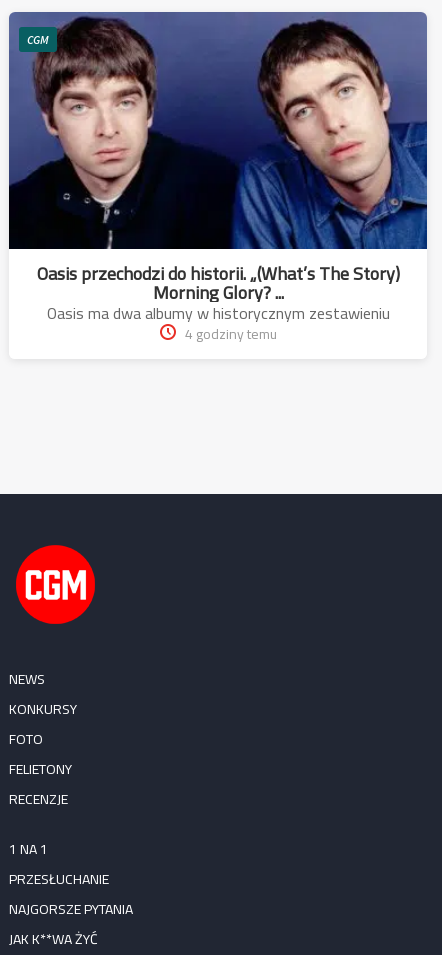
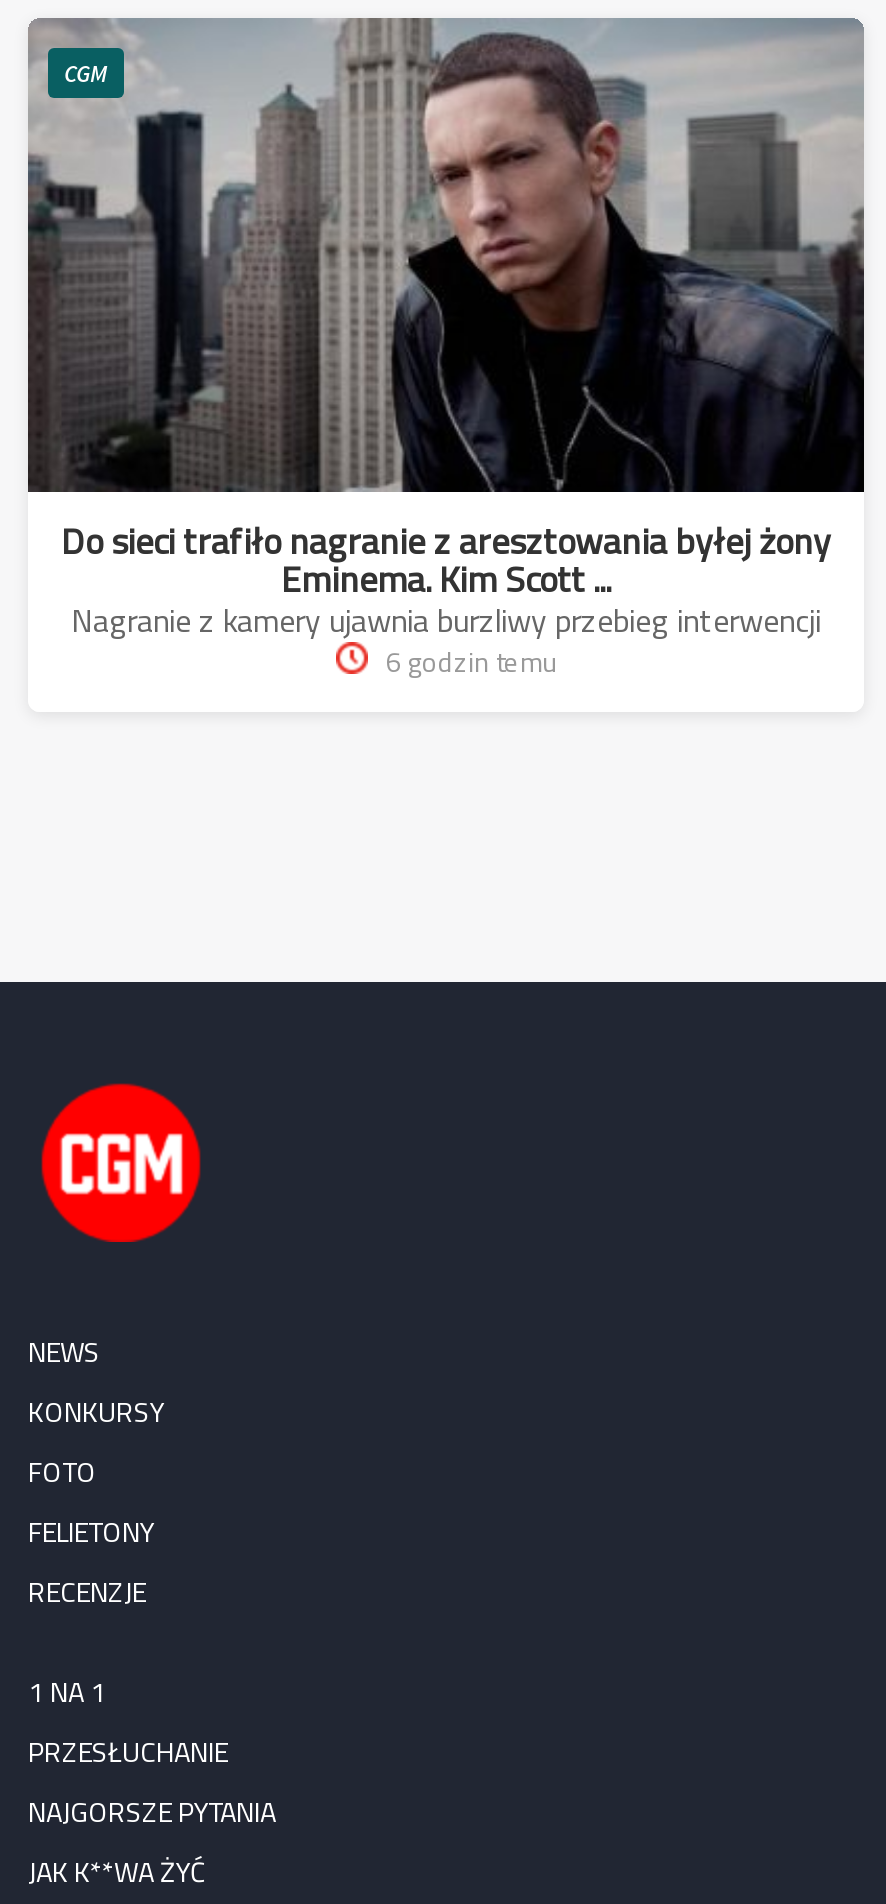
- [image]
- Oasis przechodzi do historii. „(What’s The Story)
- Morning Glory? ...
- Oasis ma dwa albumy w historycznym zestawieniu
- 4 godziny temu
+ [image]
+ Do sieci trafiło nagranie z aresztowania byłej żony
+ Eminema. Kim Scott ...
+ Nagranie z kamery ujawnia burzliwy przebieg interwencji
+ 6 godzin temu
